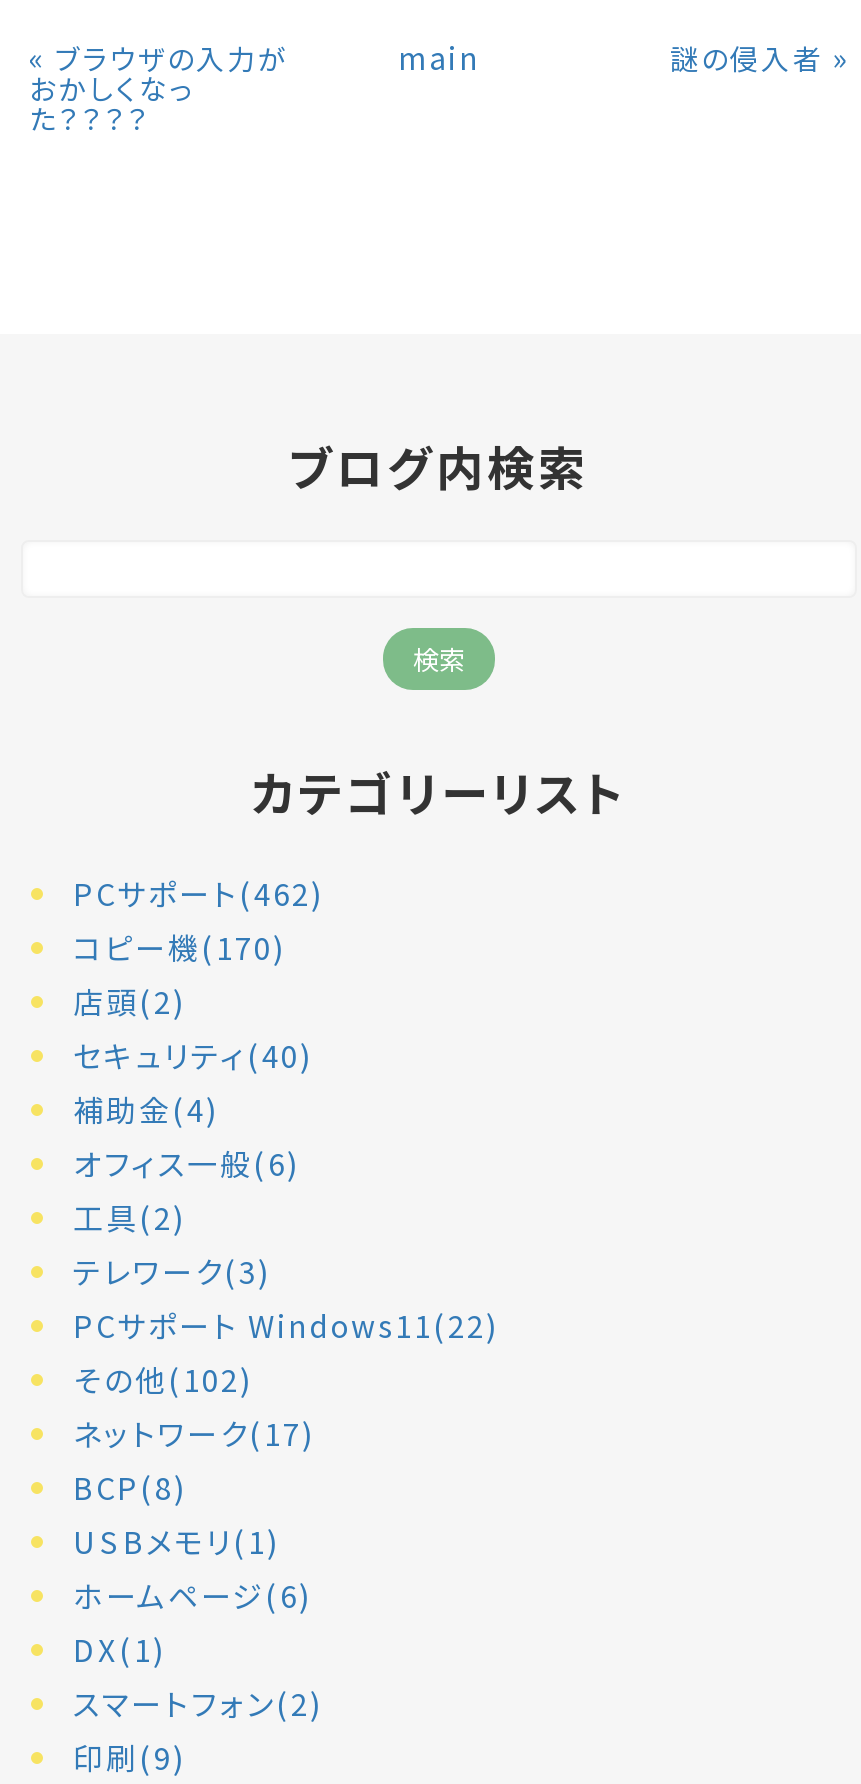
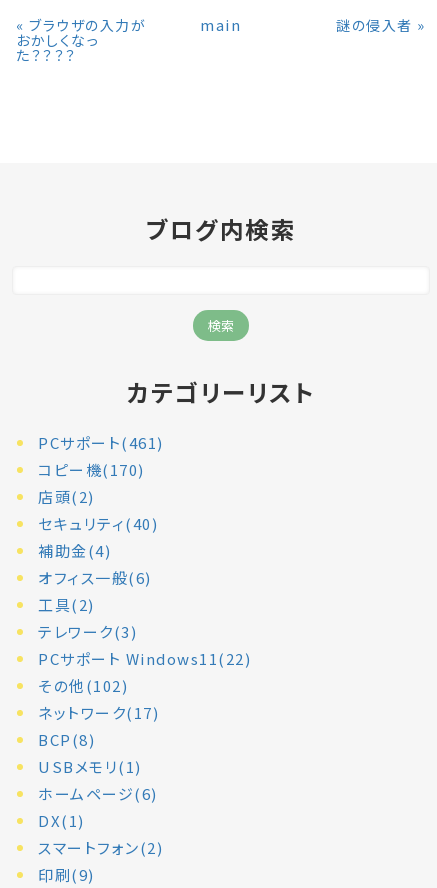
- PCサポート(462)
+ PCサポート(461)
